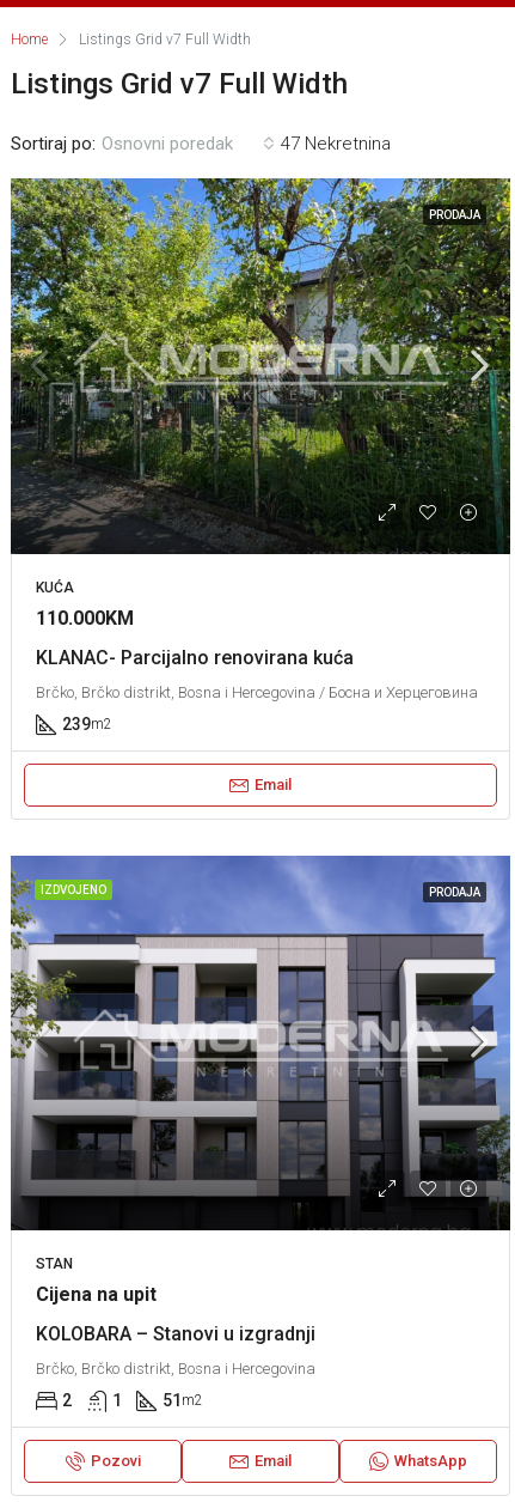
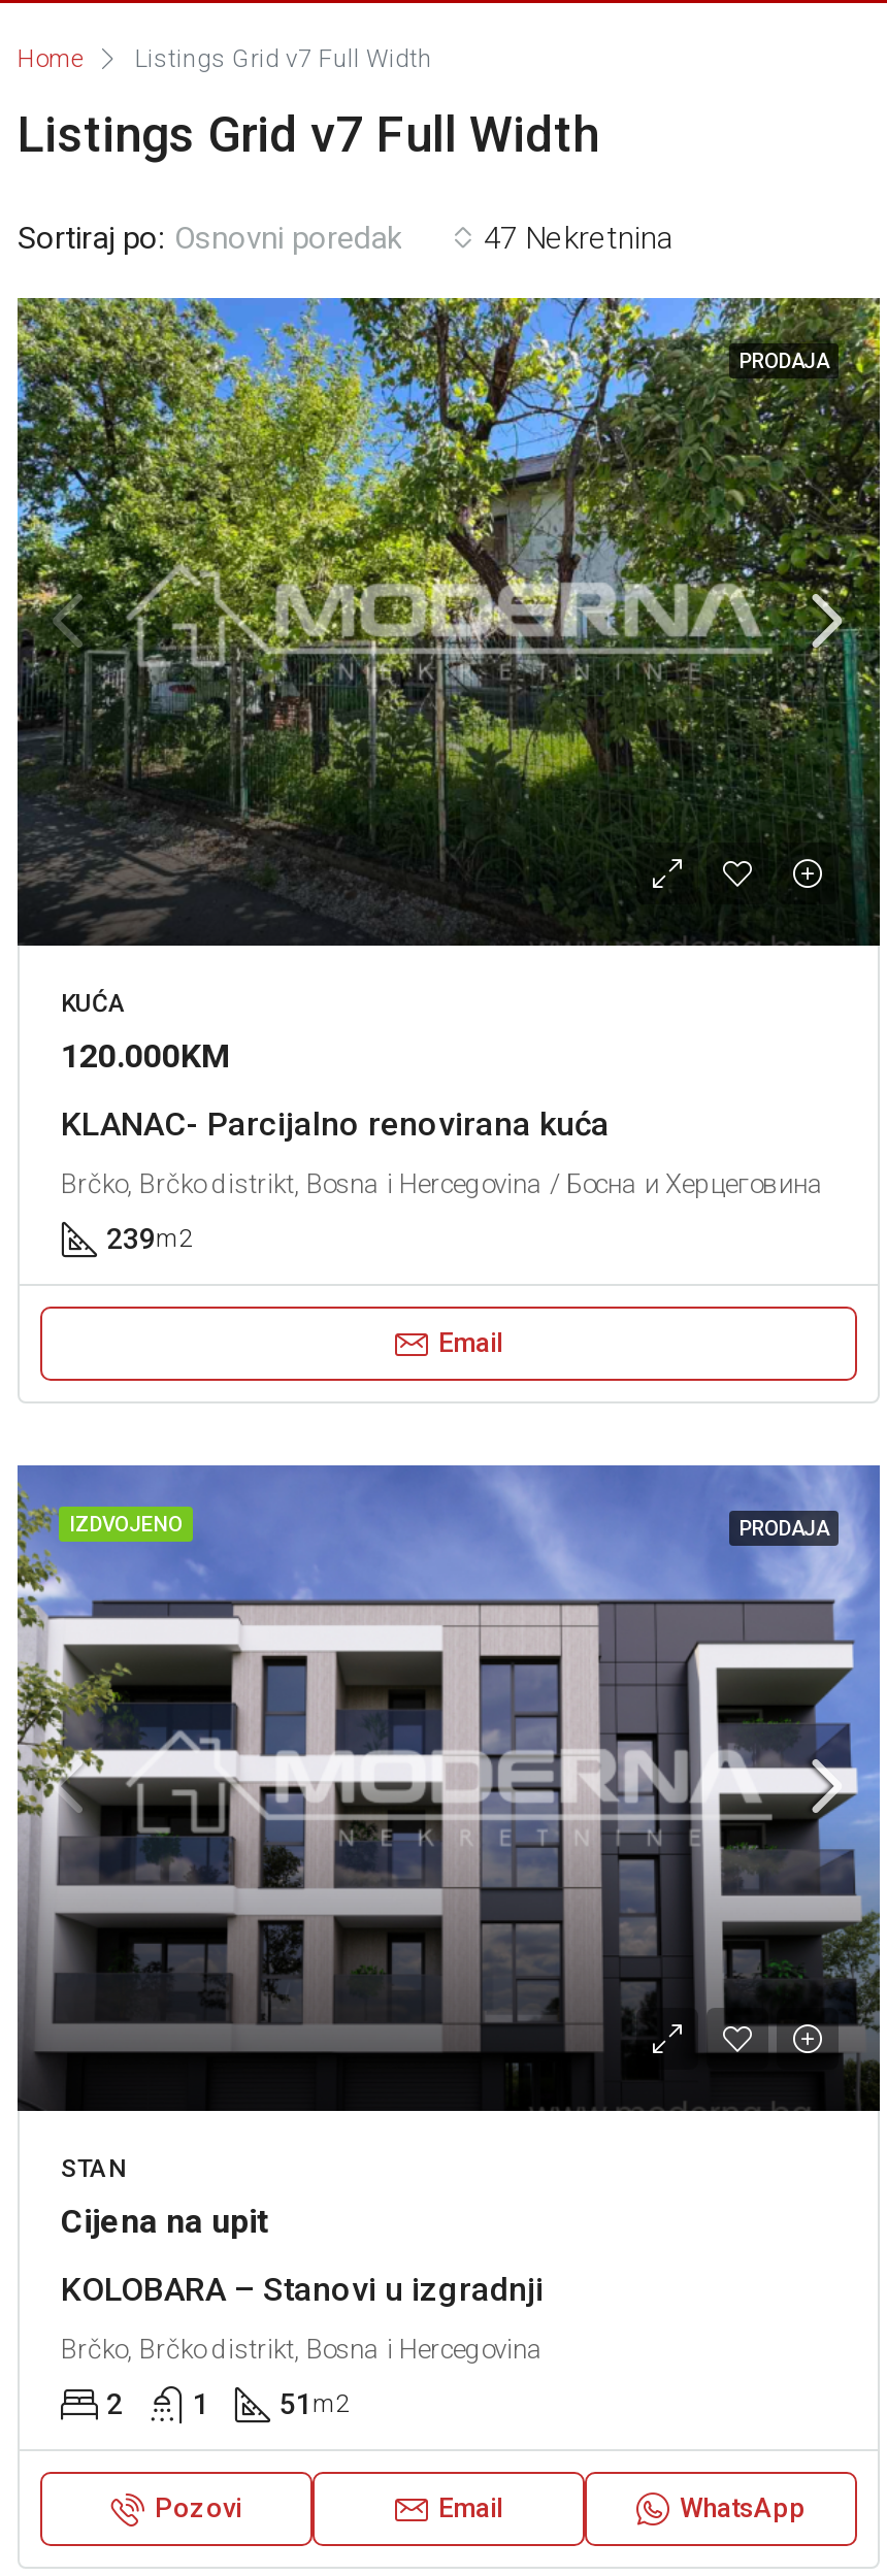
- 110.000KM
+ 120.000KM
